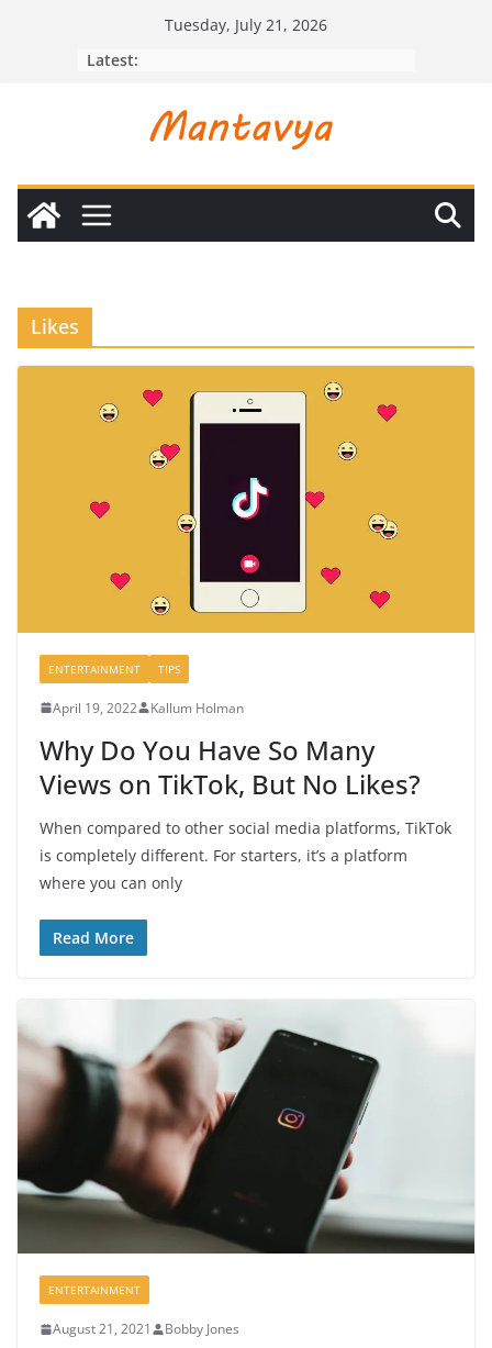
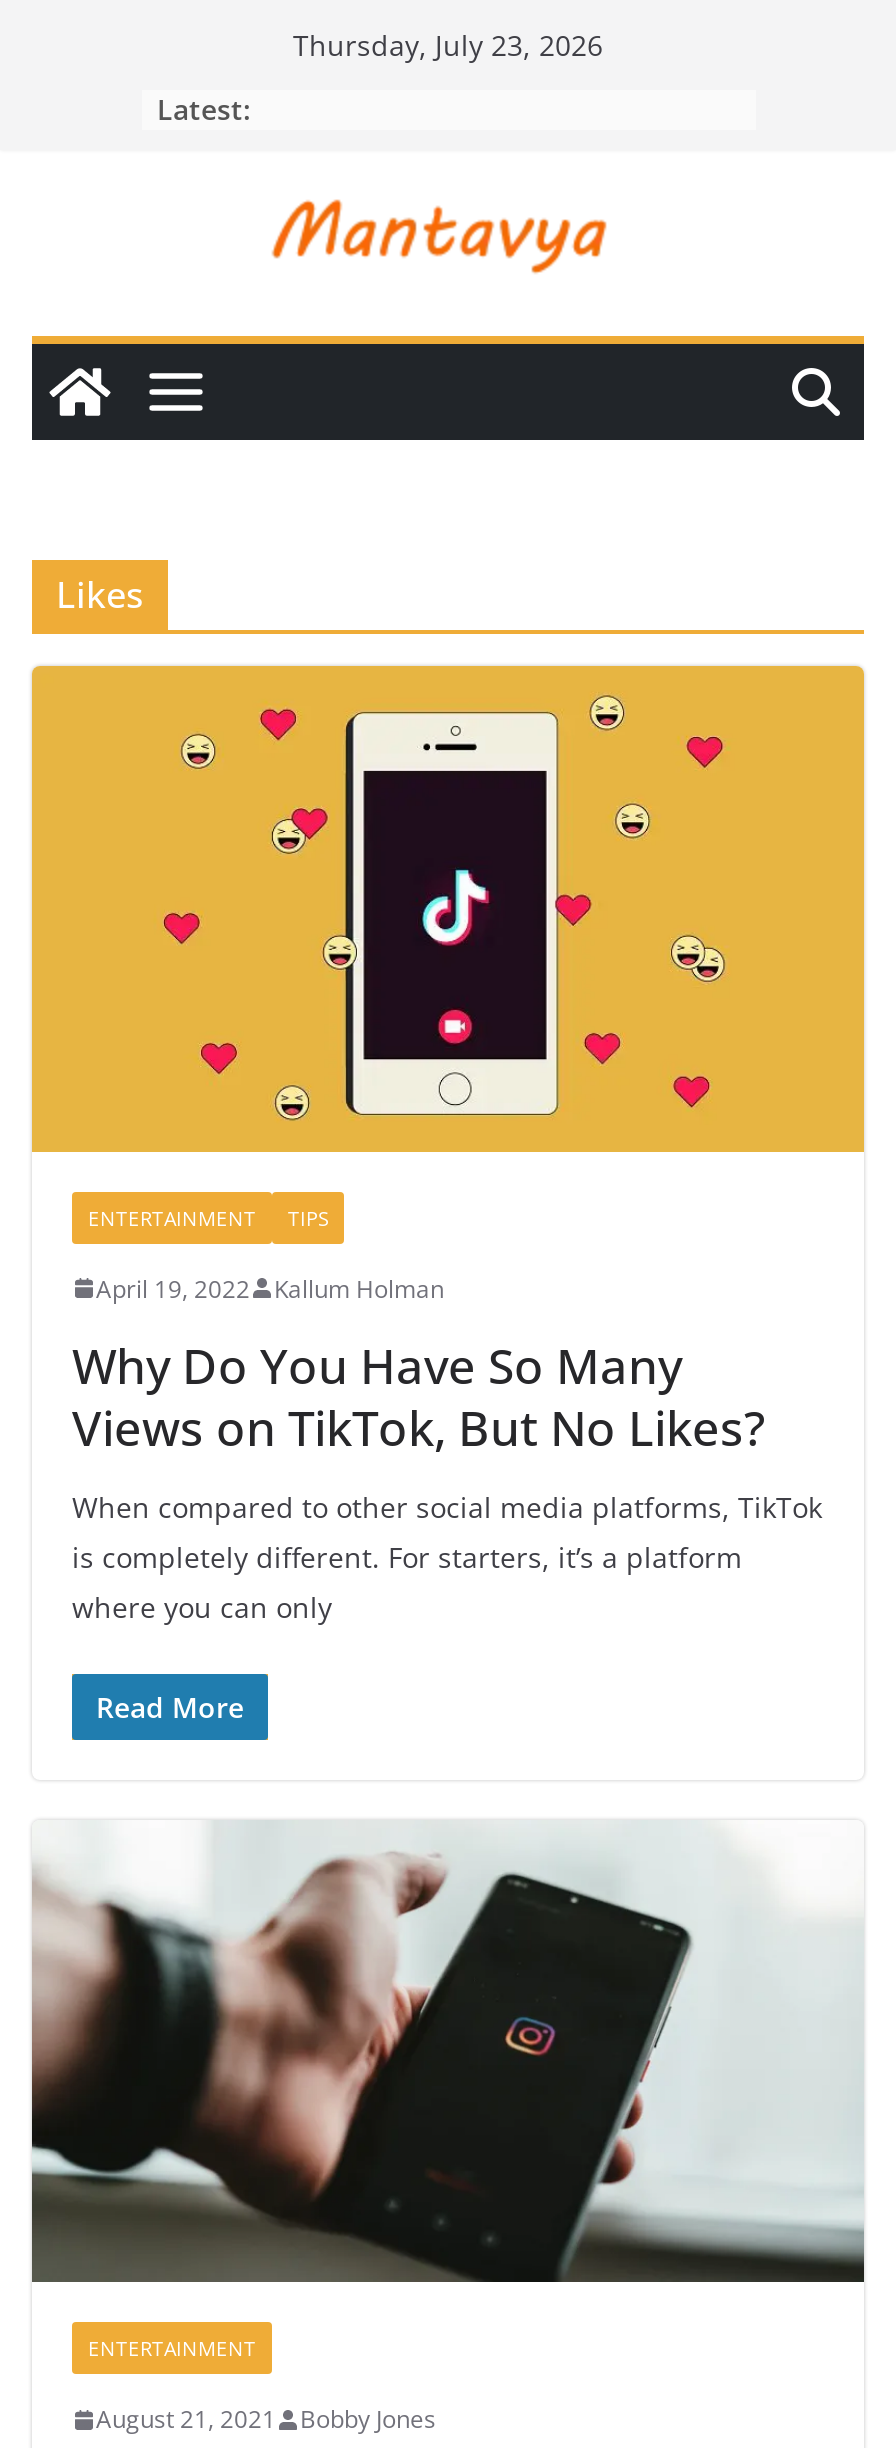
- Tuesday, July 21, 2026
+ Thursday, July 23, 2026
